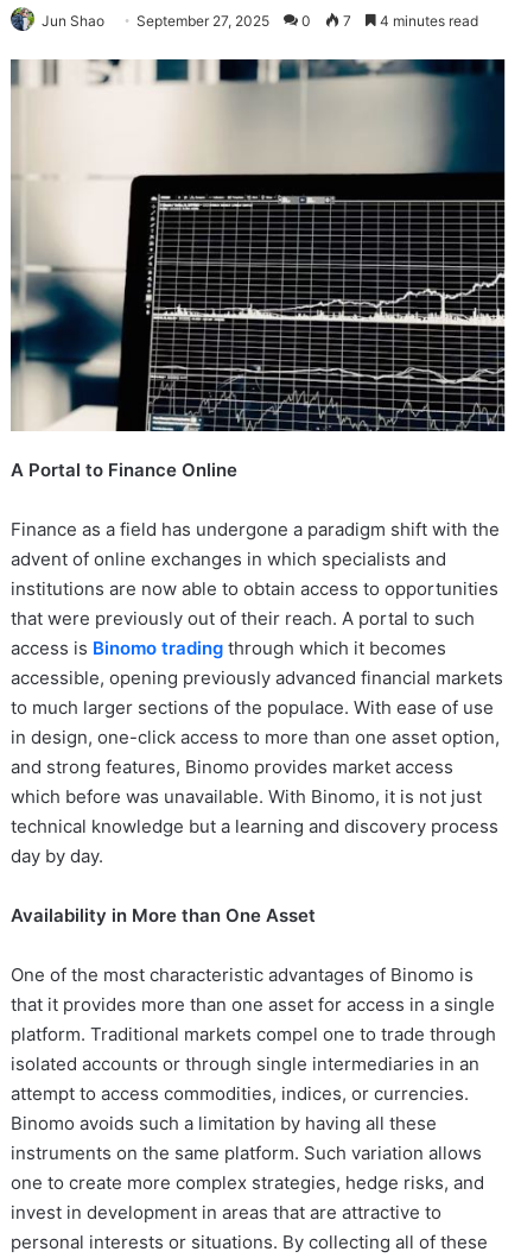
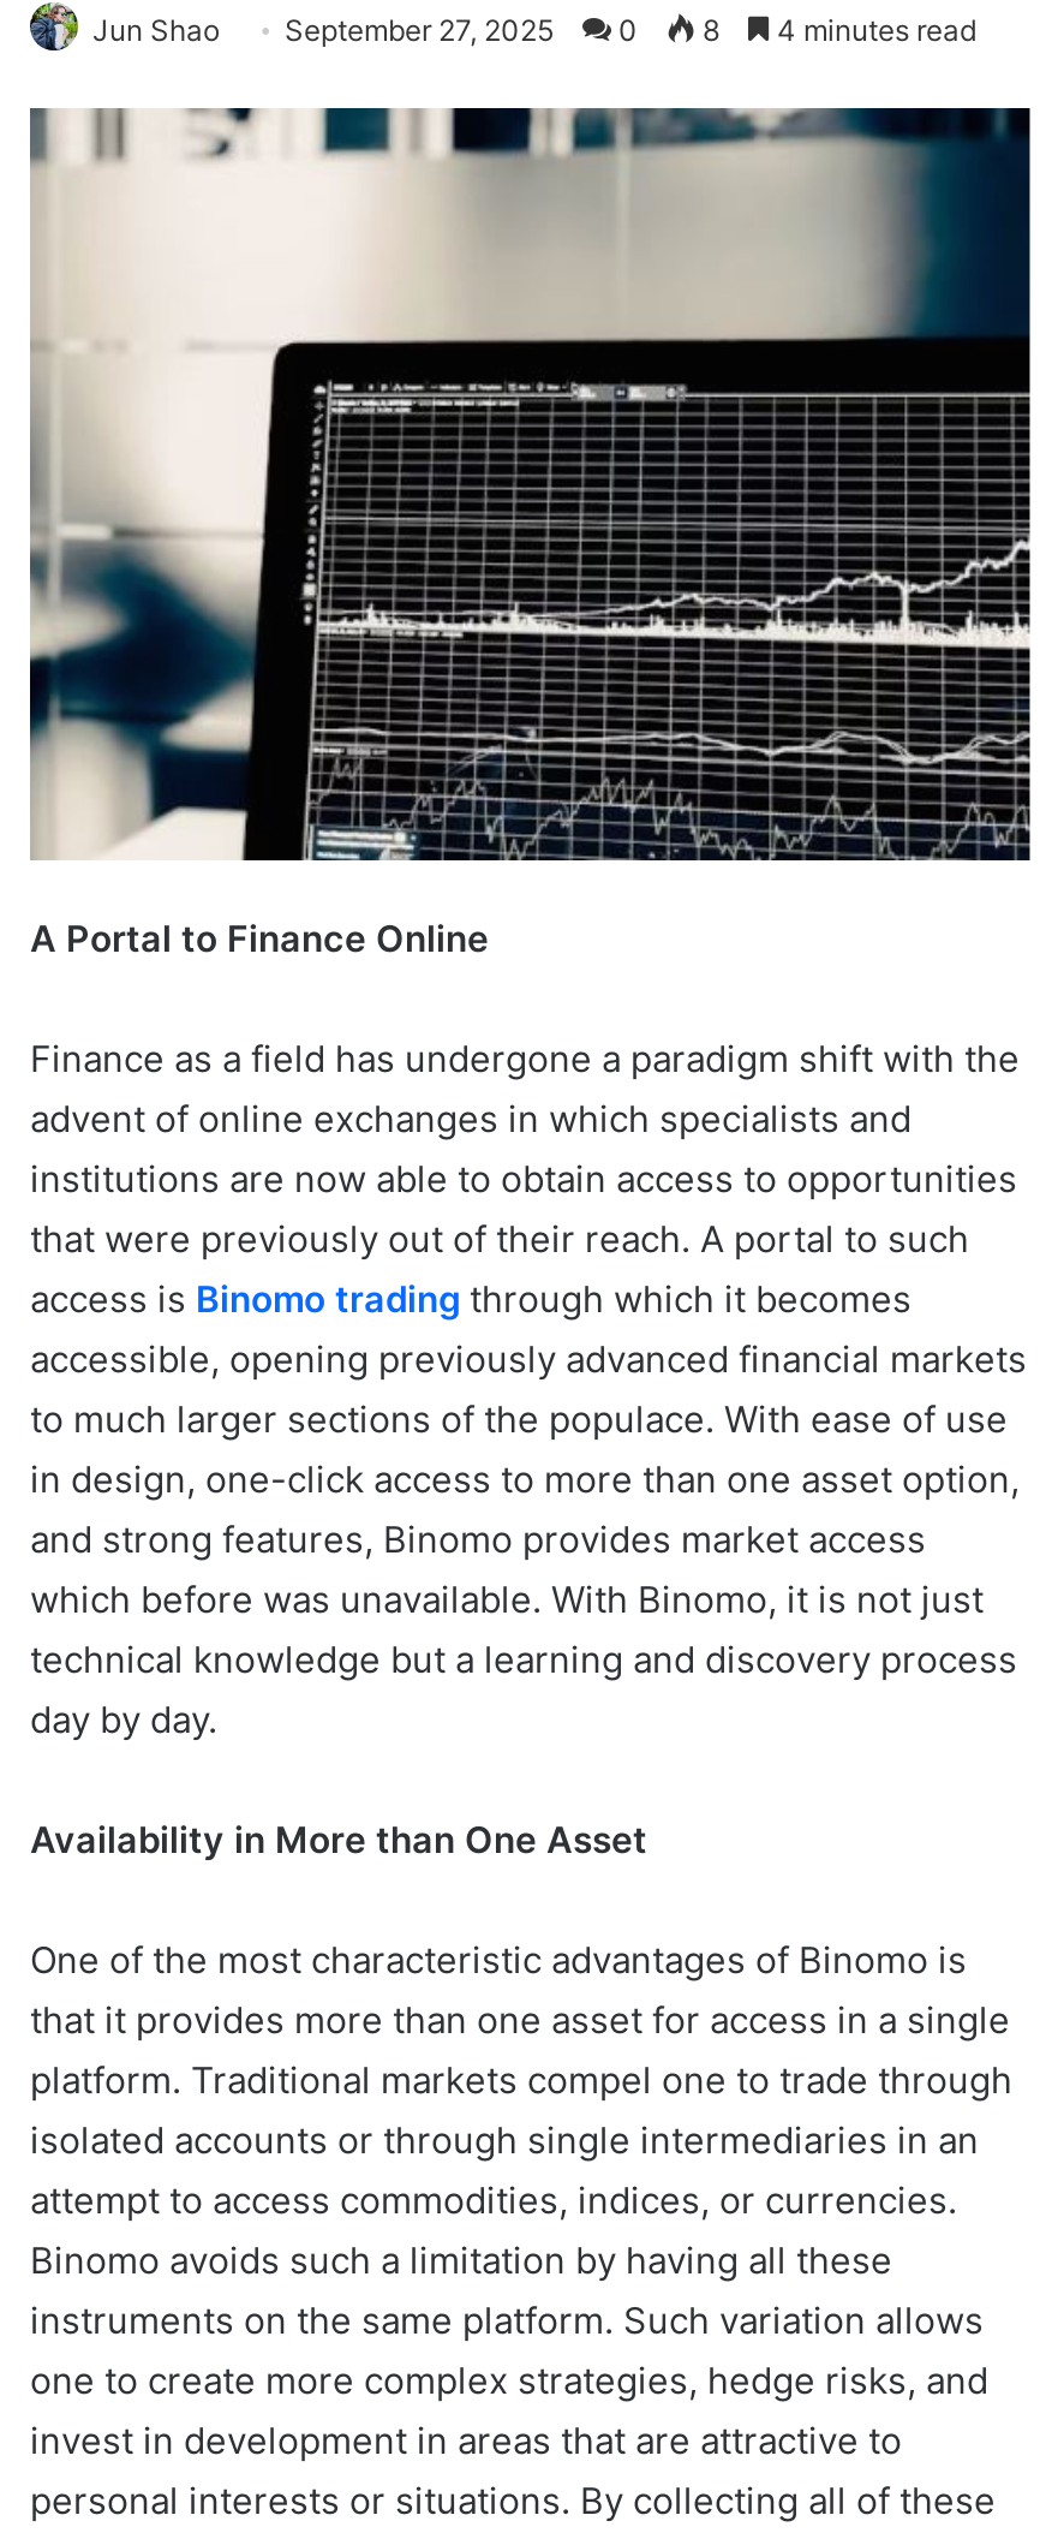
- Jun Shao September 27, 2025 0 7 4 minutes read
+ Jun Shao September 27, 2025 0 8 4 minutes read
